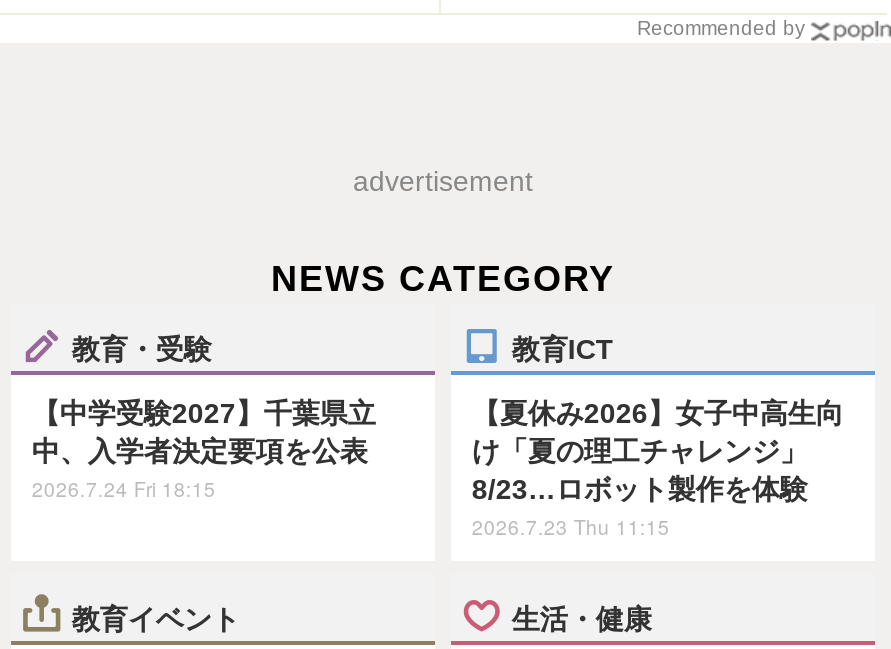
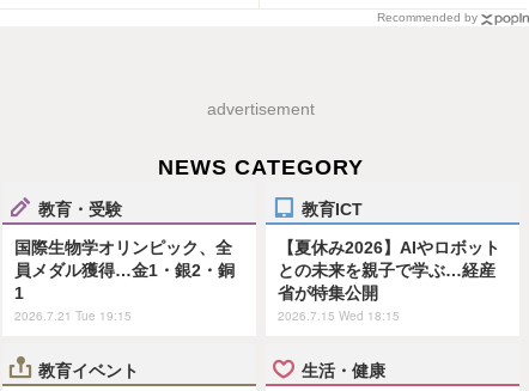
- 【中学受験2027】千葉県立
- 中、入学者決定要項を公表
- 2026.7.24 Fri 18:15
+ 国際生物学オリンピック、全
+ 員メダル獲得…金1・銀2・銅
+ 1
+ 2026.7.21 Tue 19:15

- 【夏休み2026】女子中高生向
- け「夏の理工チャレンジ」
- 8/23…ロボット製作を体験
- 2026.7.23 Thu 11:15
+ 【夏休み2026】AIやロボット
+ との未来を親子で学ぶ…経産
+ 省が特集公開
+ 2026.7.15 Wed 18:15
